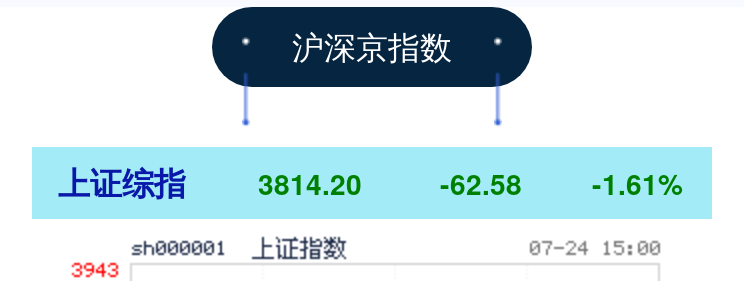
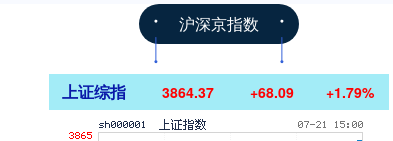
- 3814.20
+ 3864.37

- -62.58
+ +68.09

- -1.61%
+ +1.79%
